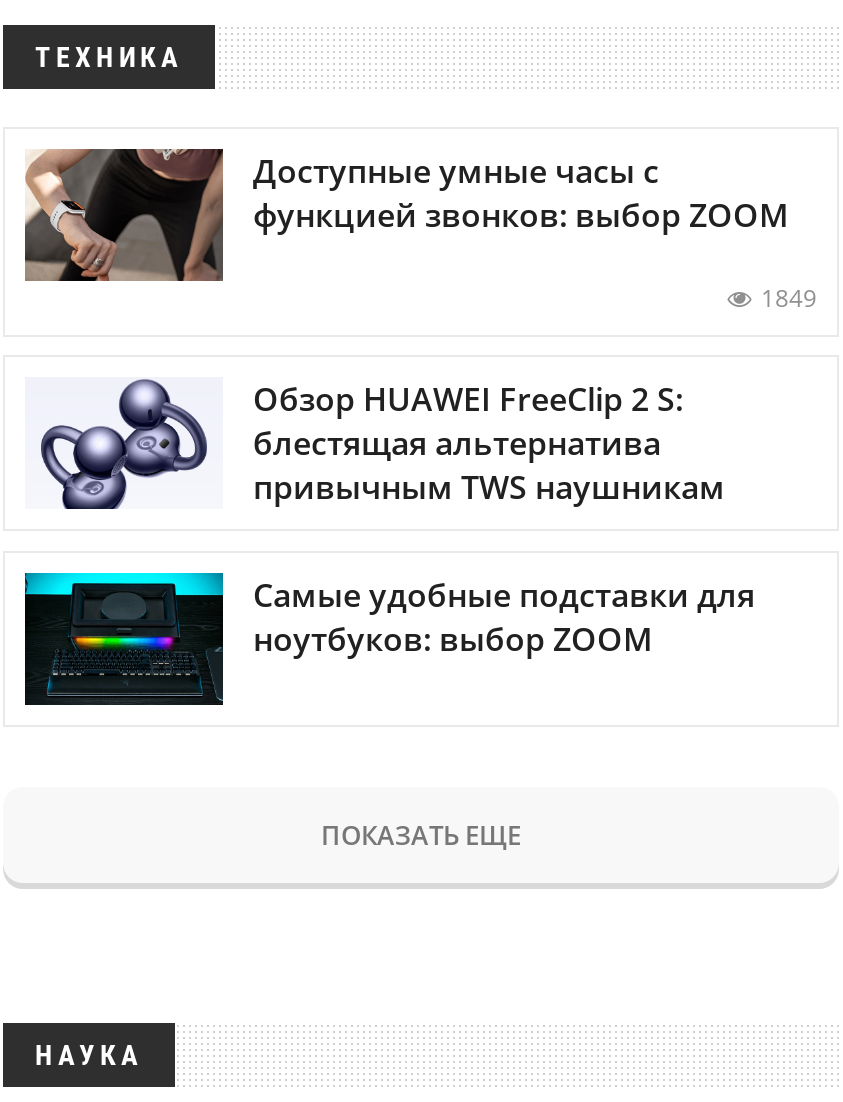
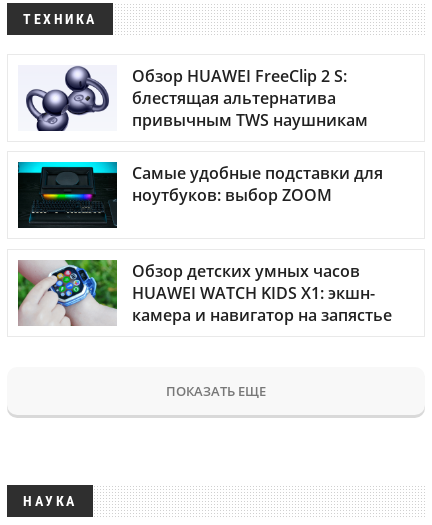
- [image]
- Доступные умные часы с
- функцией звонков: выбор ZOOM
- 1849

moved up: [image] | Обзор HUAWEI FreeClip 2 S: | блестящая альтернатива | привычным TWS наушникам | Самые удобные подставки для | ноутбуков: выбор ZOOM

+ [image]
+ Обзор детских умных часов
+ HUAWEI WATCH KIDS X1: экшн-
+ камера и навигатор на запястье
